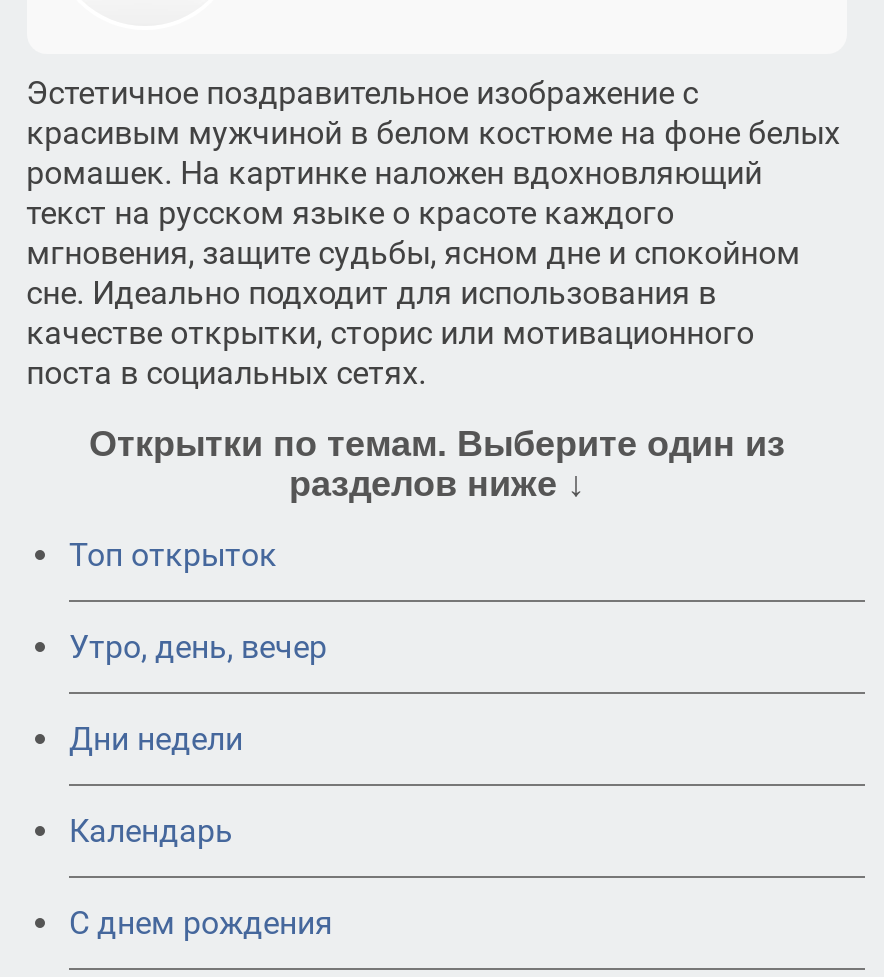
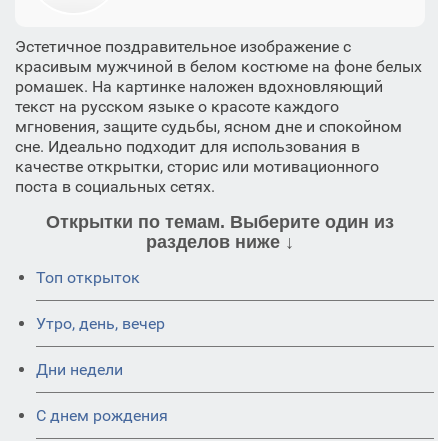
- Календарь
